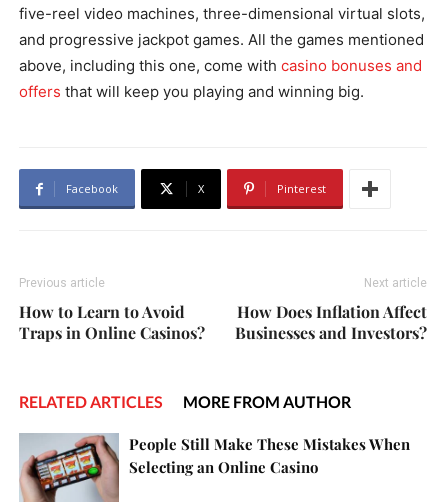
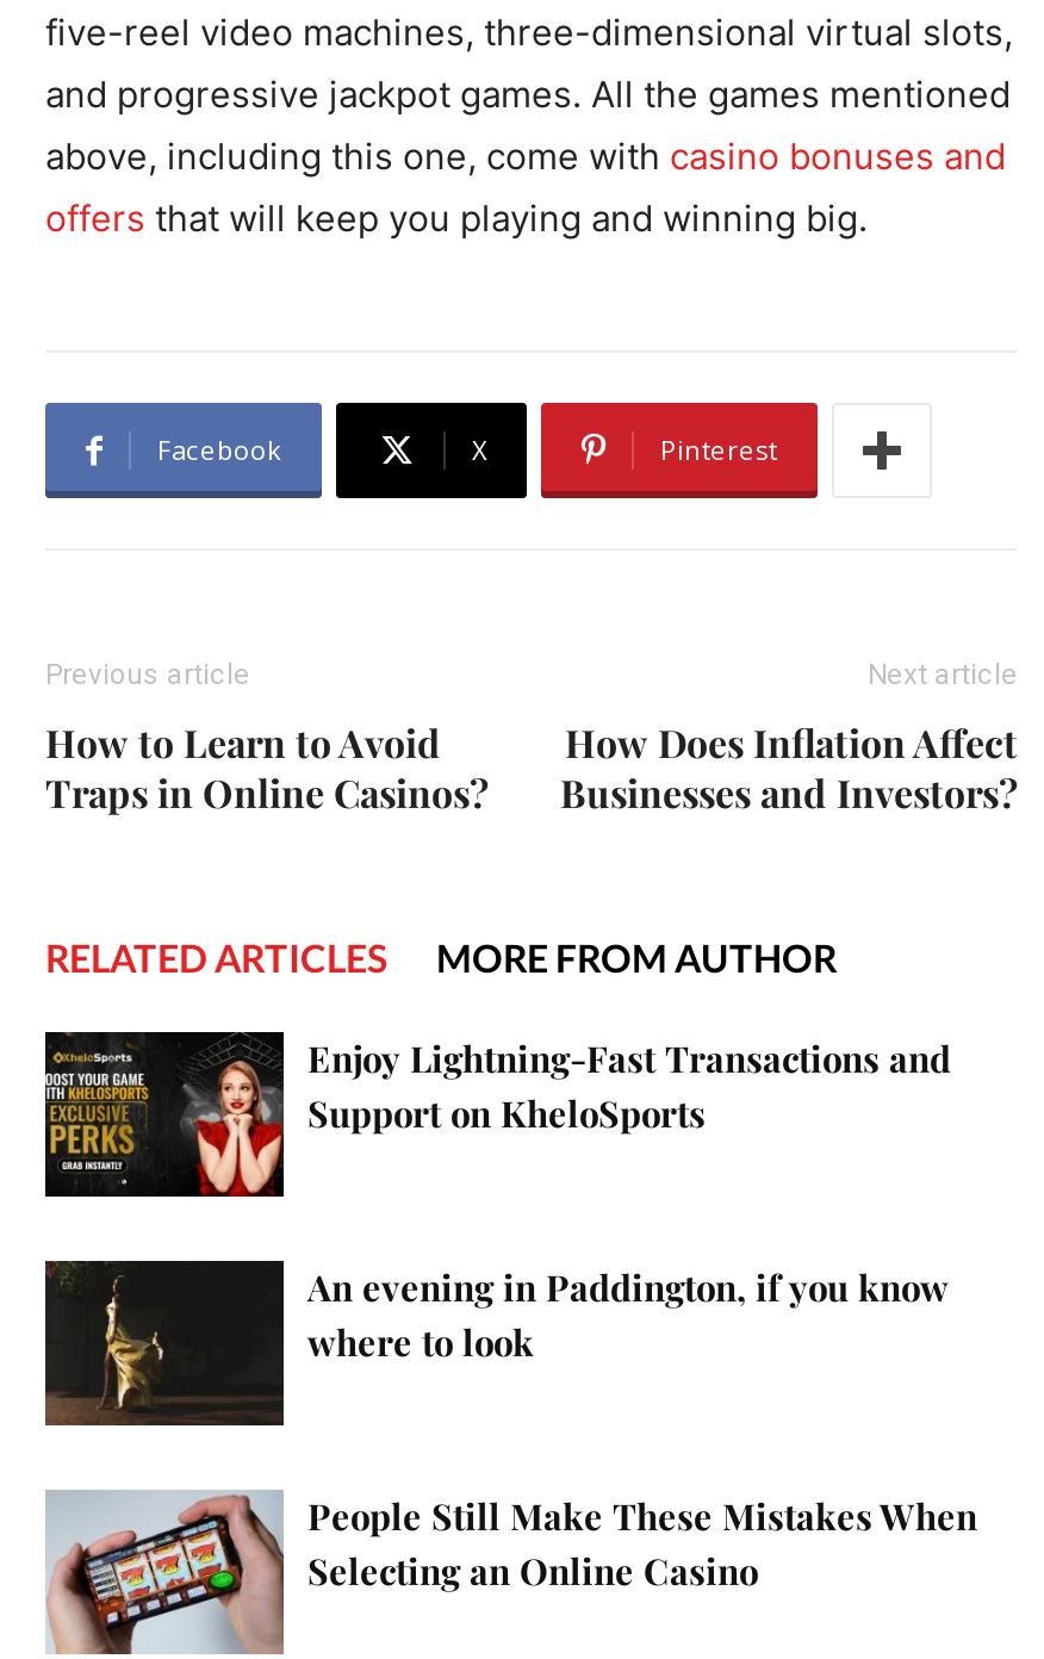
+ [image]
+ Enjoy Lightning-Fast Transactions and
+ Support on KheloSports

+ [image]
+ An evening in Paddington, if you know
+ where to look
